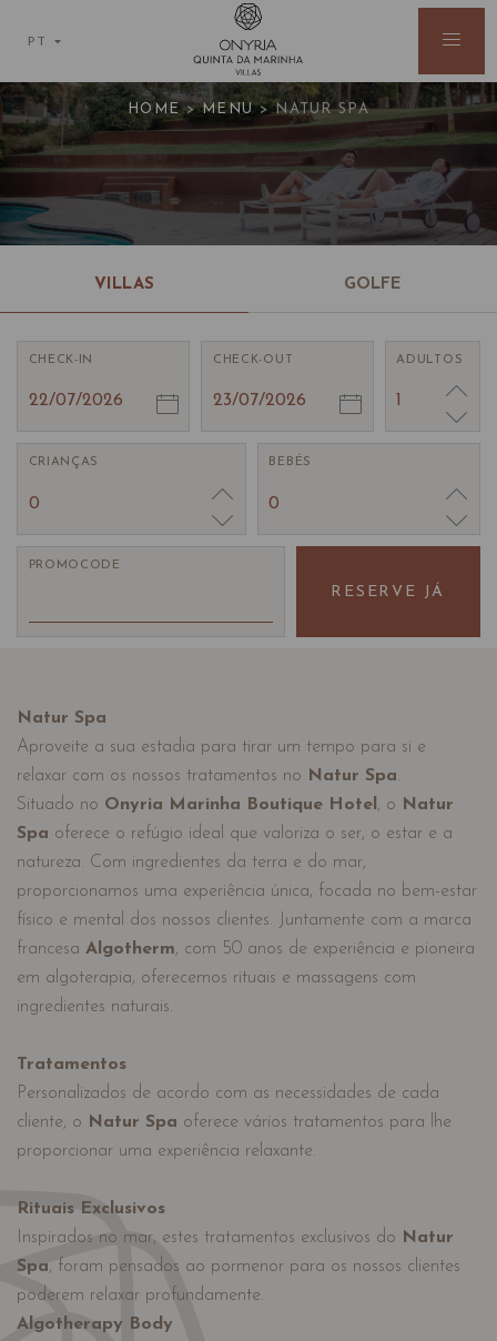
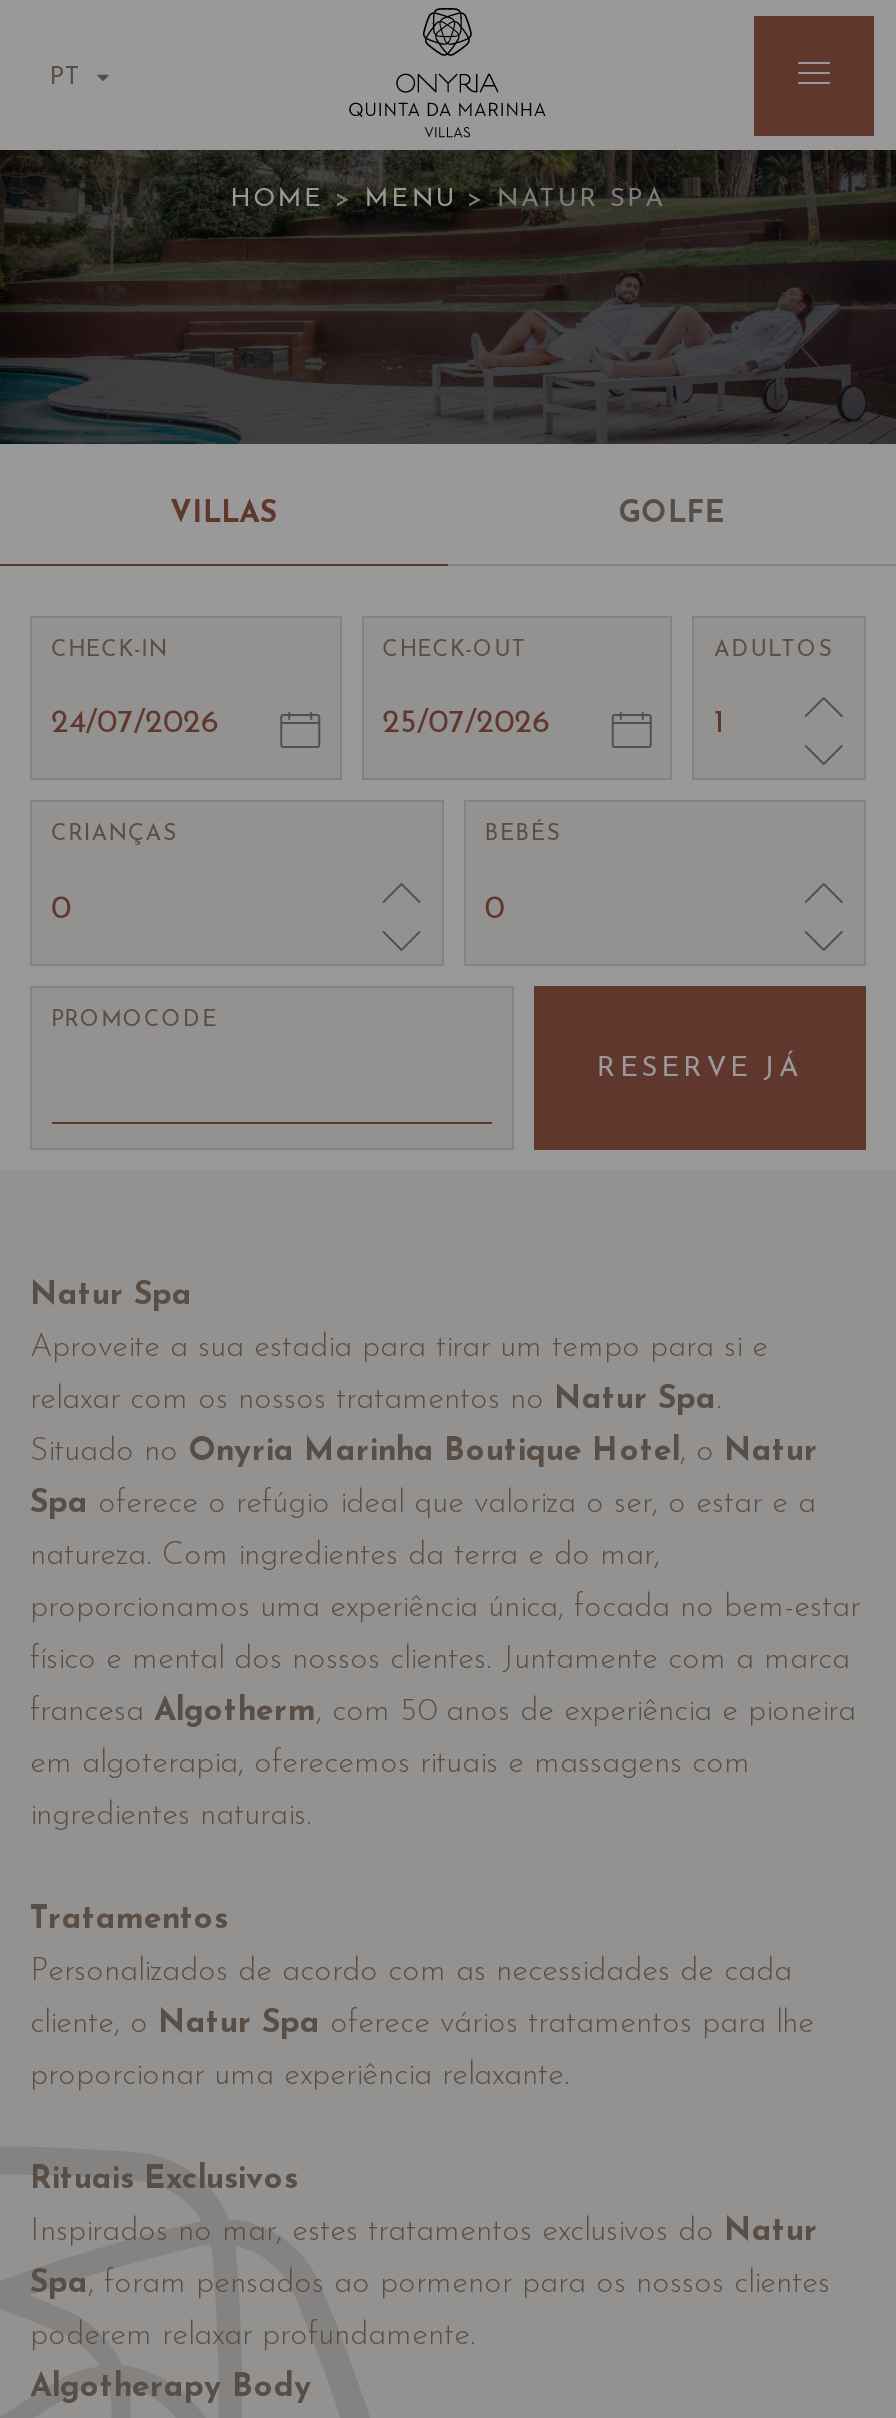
- 22/07/2026
+ 24/07/2026

- 23/07/2026
+ 25/07/2026
